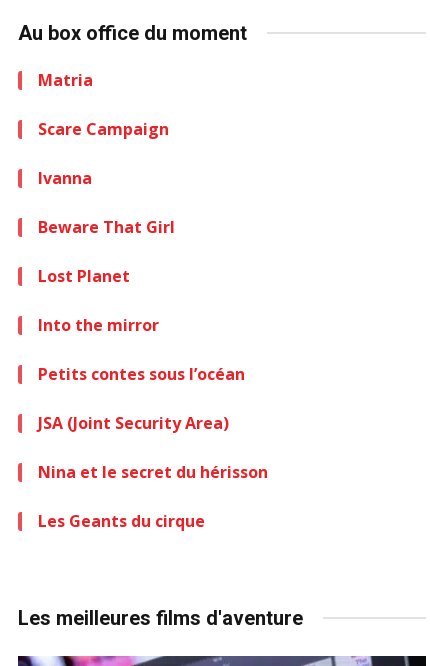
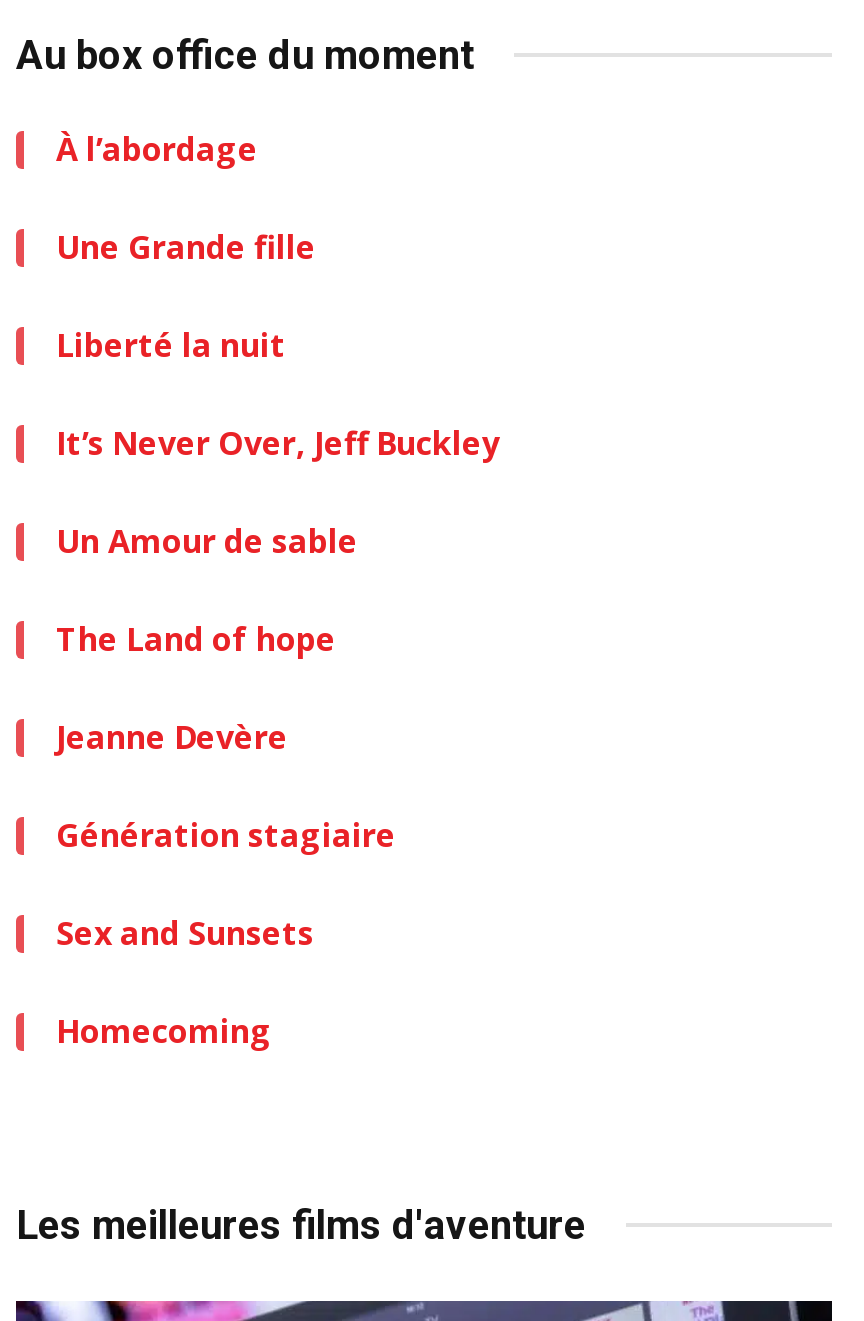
- Matria
+ À l’abordage

- Scare Campaign
+ Une Grande fille

- Ivanna
+ Liberté la nuit

- Beware That Girl
+ It’s Never Over, Jeff Buckley

- Lost Planet
+ Un Amour de sable

- Into the mirror
+ The Land of hope

- Petits contes sous l’océan
+ Jeanne Devère

- JSA (Joint Security Area)
+ Génération stagiaire

- Nina et le secret du hérisson
+ Sex and Sunsets

- Les Geants du cirque
+ Homecoming
